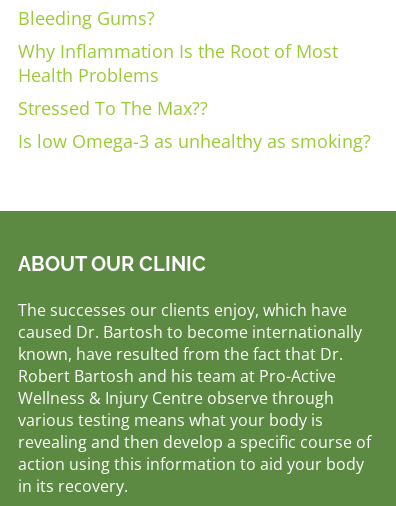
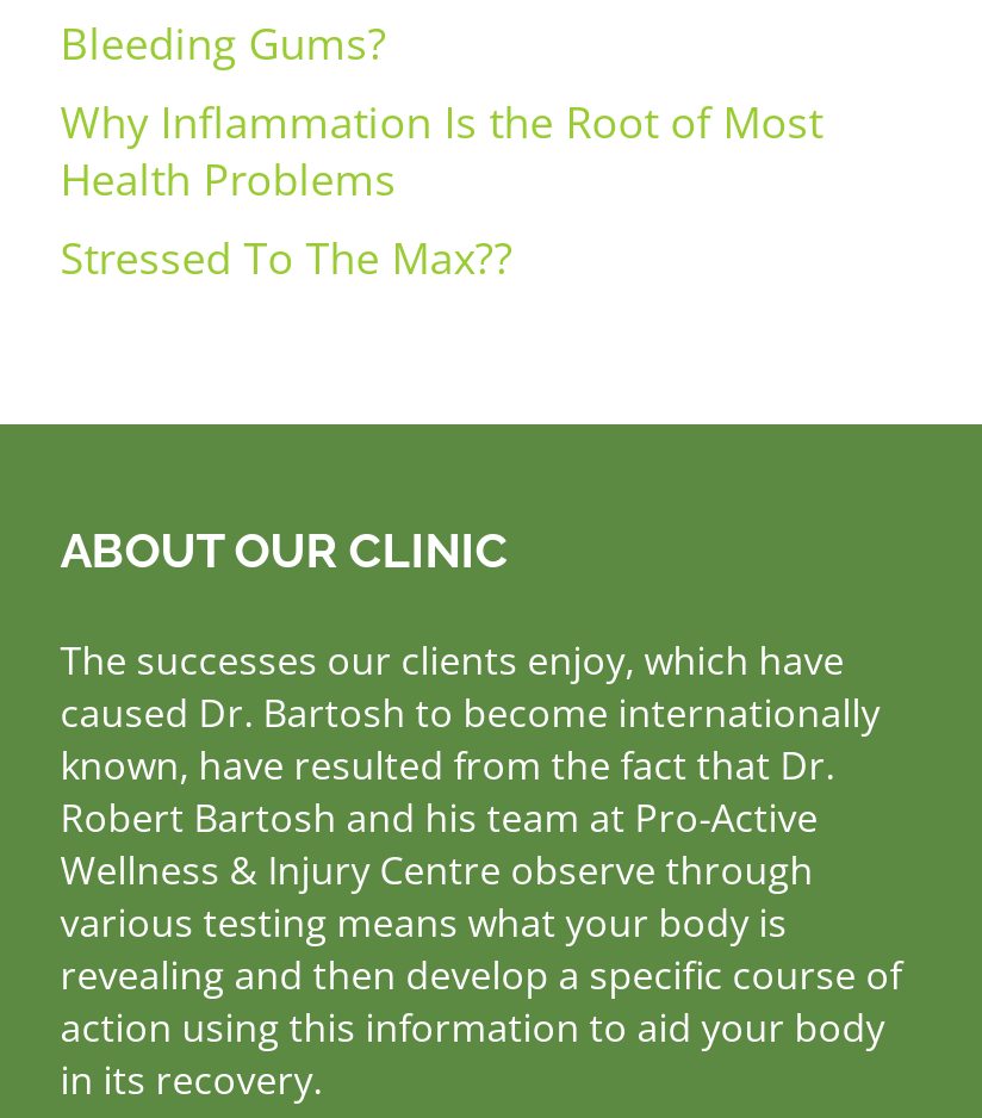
- Is low Omega-3 as unhealthy as smoking?
